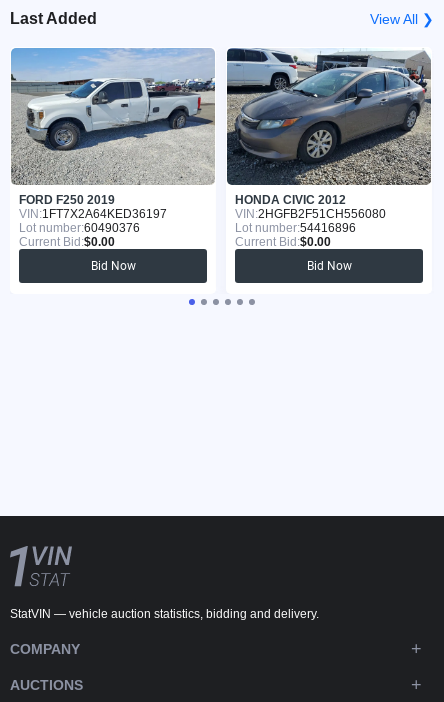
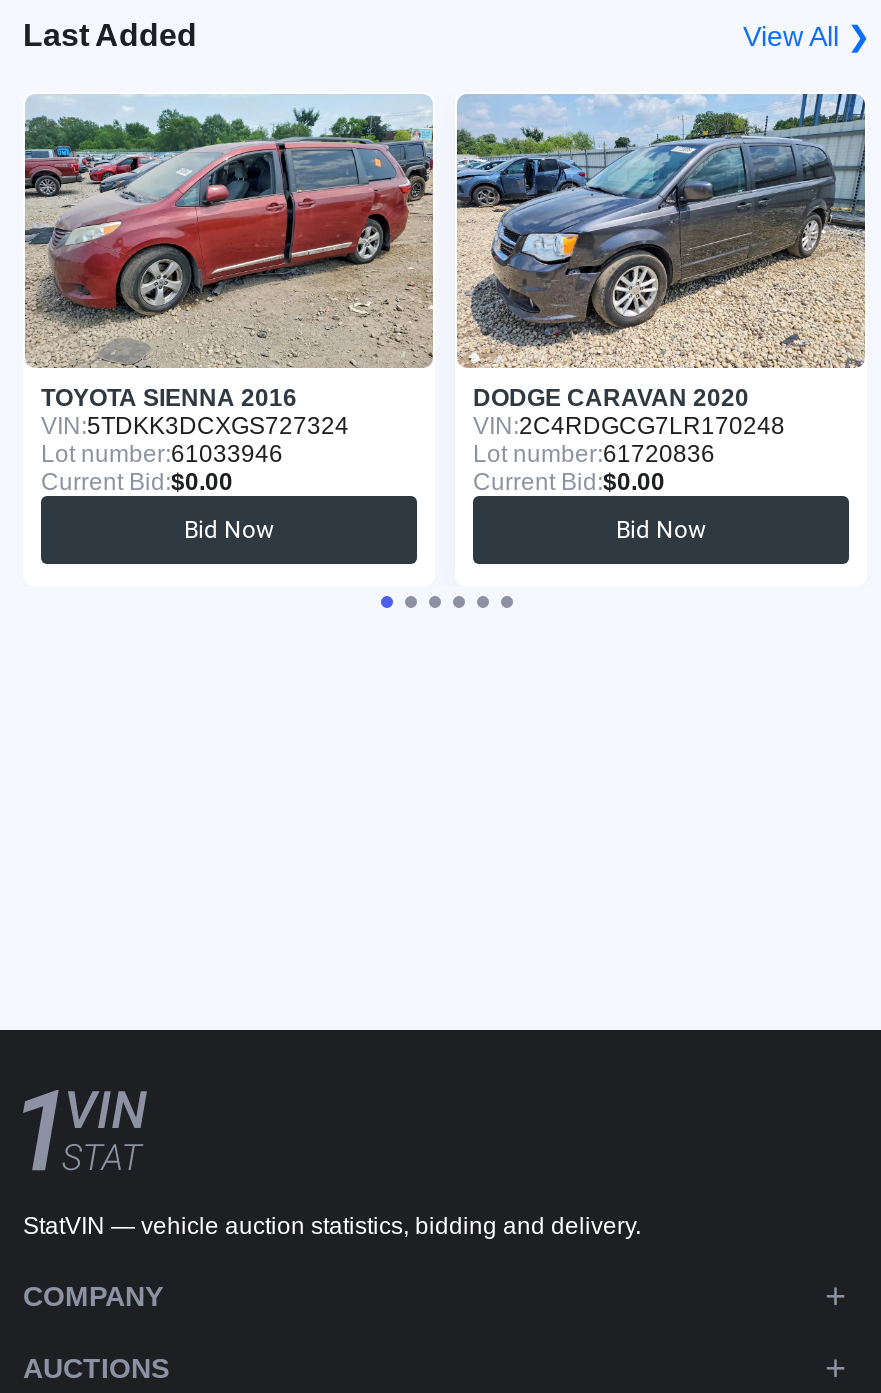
- [image]
- FORD F250 2019
- VIN: 1FT7X2A64KED36197
- Lot number:60490376
+ [image]
+ TOYOTA SIENNA 2016
+ VIN: 5TDKK3DCXGS727324
+ Lot number:61033946

- [image]
- HONDA CIVIC 2012
- VIN: 2HGFB2F51CH556080
- Lot number:54416896
+ [image]
+ DODGE CARAVAN 2020
+ VIN: 2C4RDGCG7LR170248
+ Lot number:61720836
